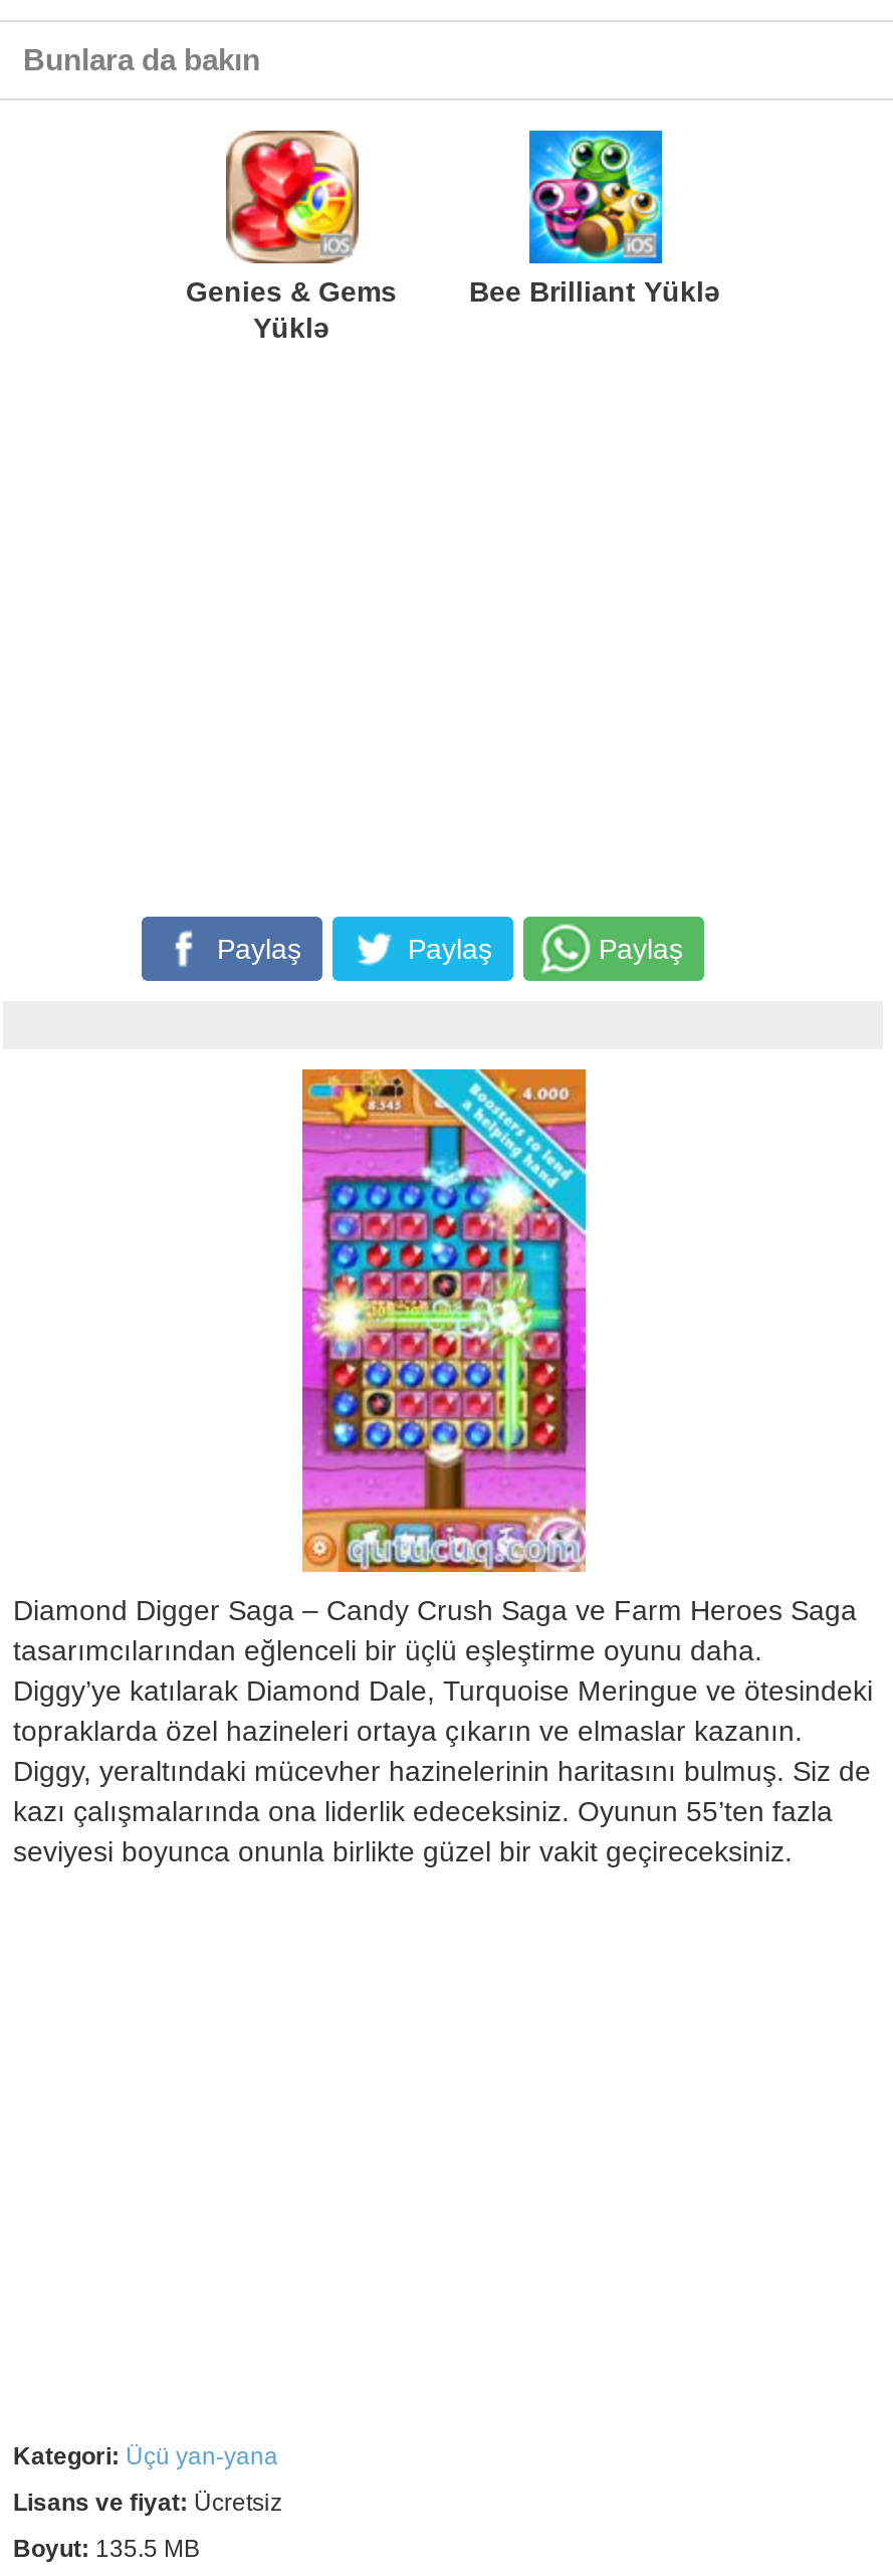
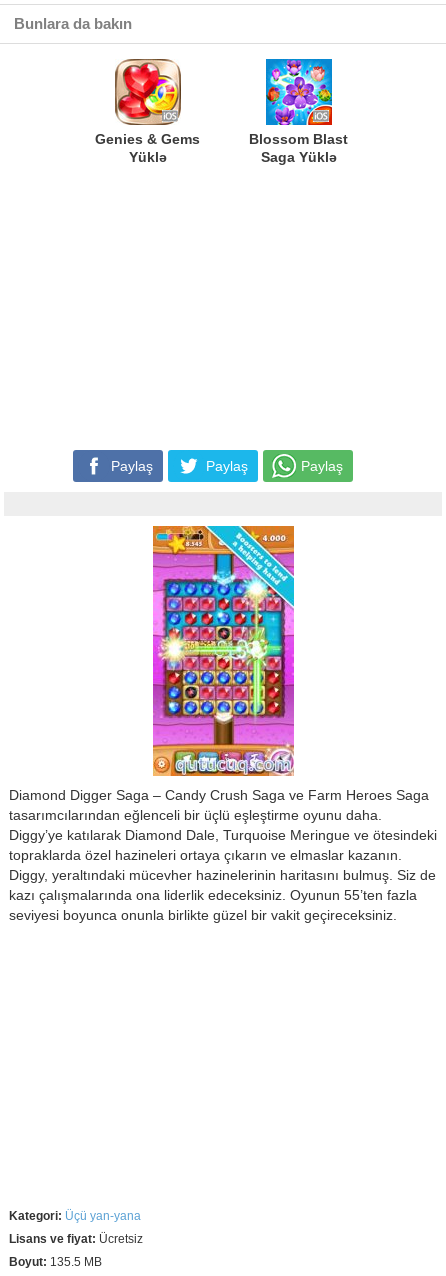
- [image]
- Bee Brilliant Yüklə
+ [image]
+ Blossom Blast
+ Saga Yüklə
